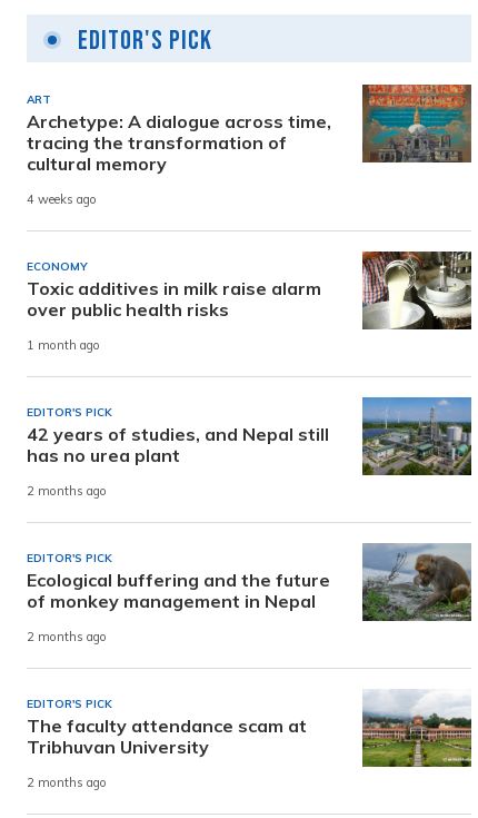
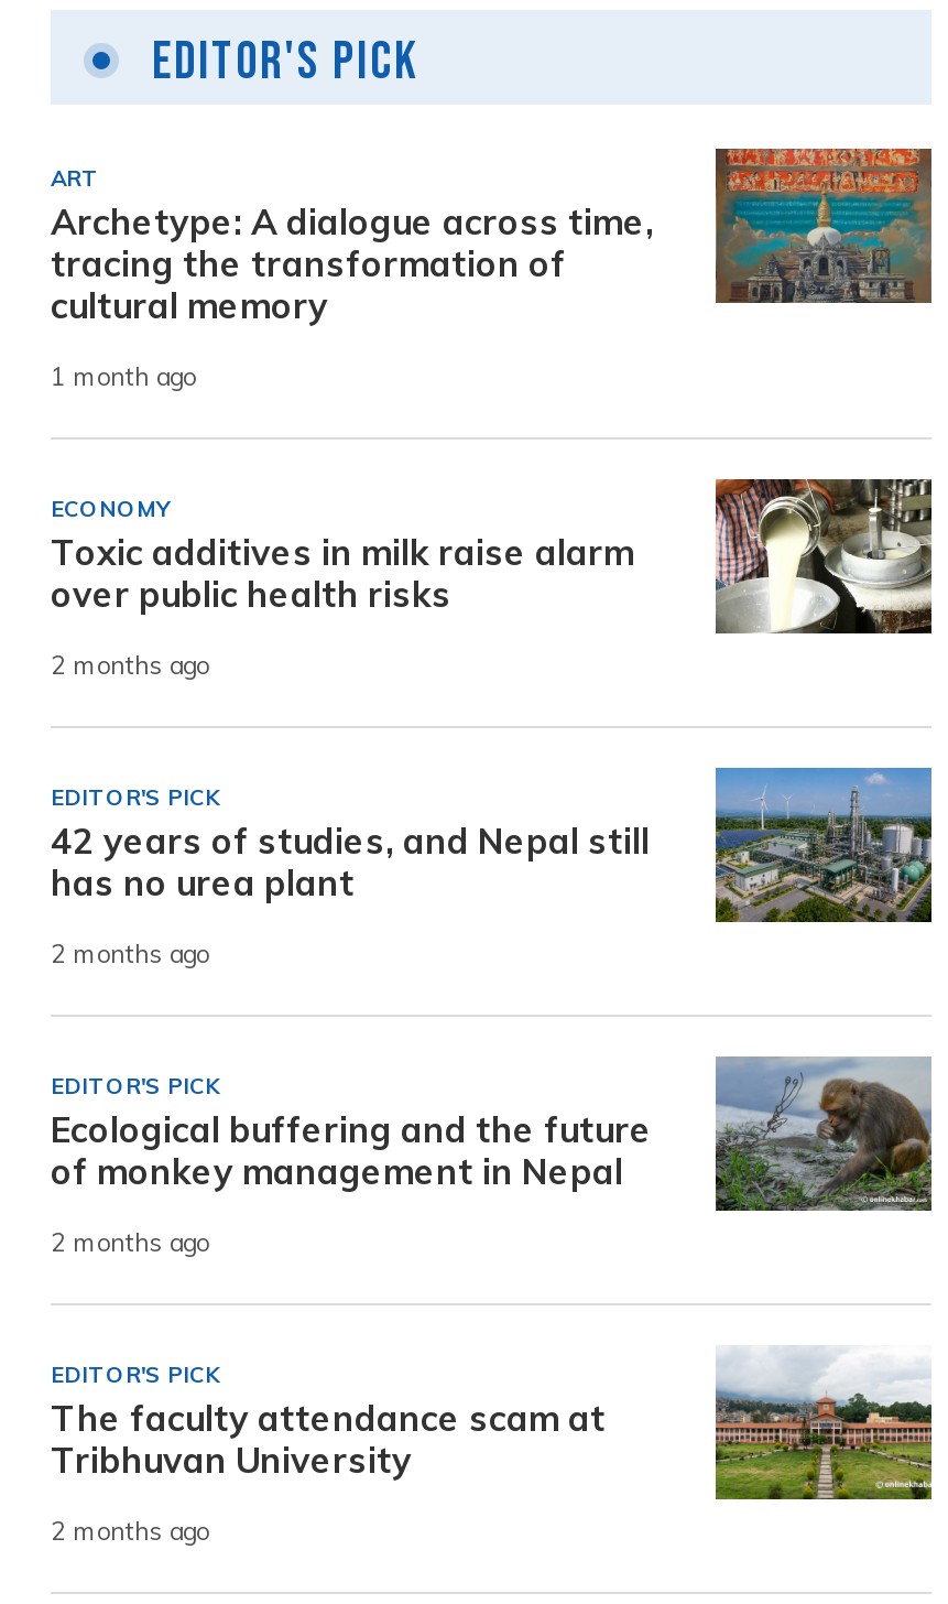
- 4 weeks ago
+ 1 month ago

- 1 month ago
+ 2 months ago
